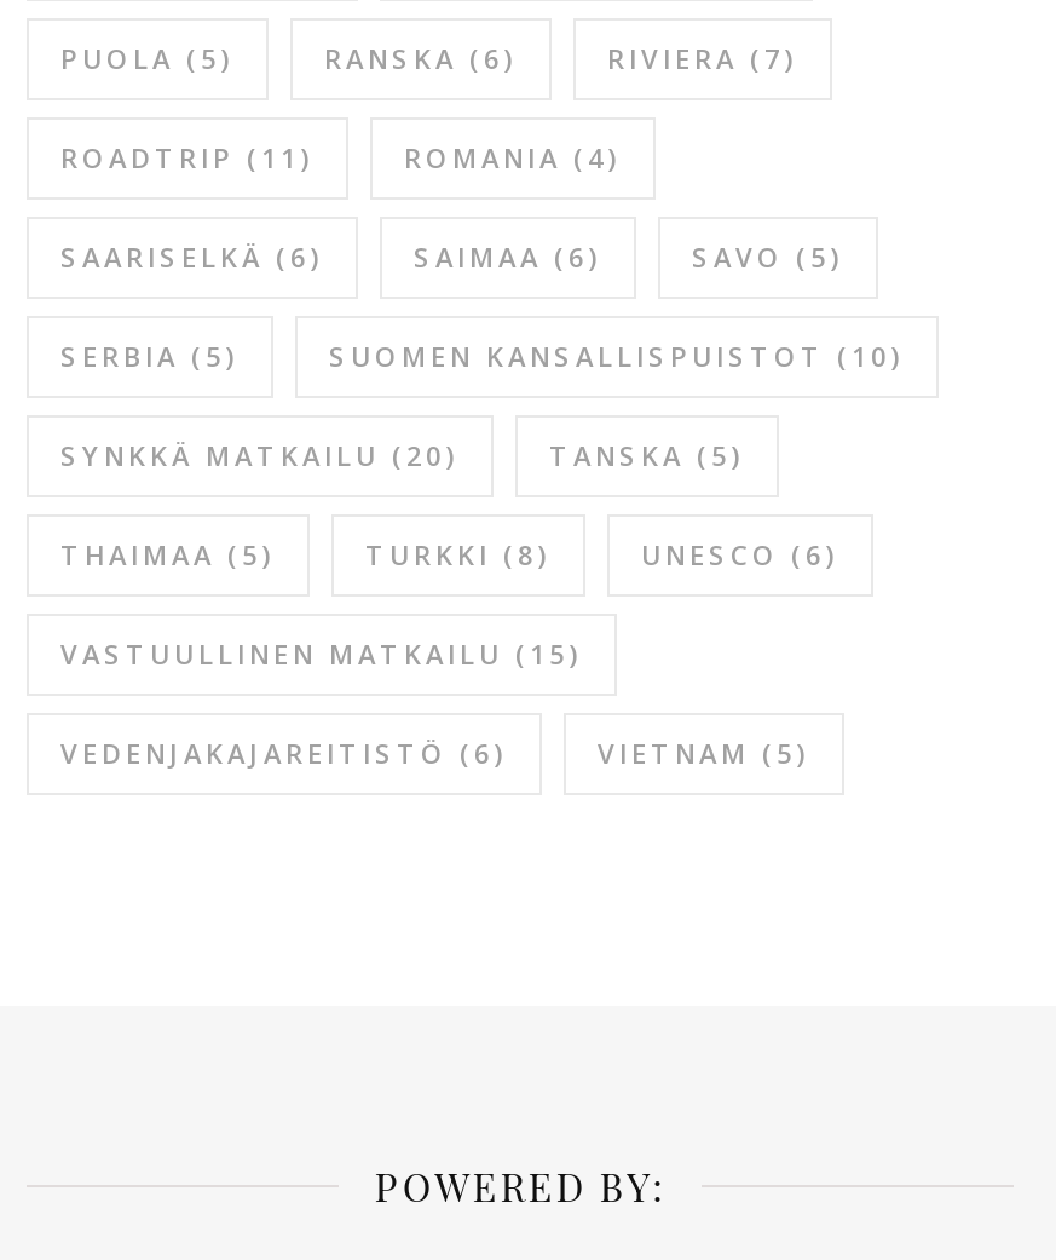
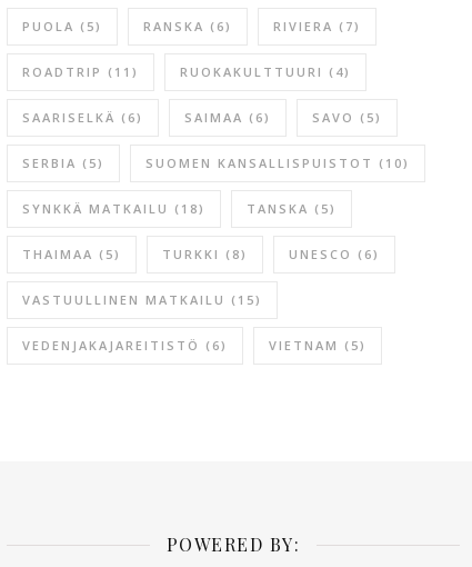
- ROMANIA (4)
+ RUOKAKULTTUURI (4)

- SYNKKÄ MATKAILU (20)
+ SYNKKÄ MATKAILU (18)
